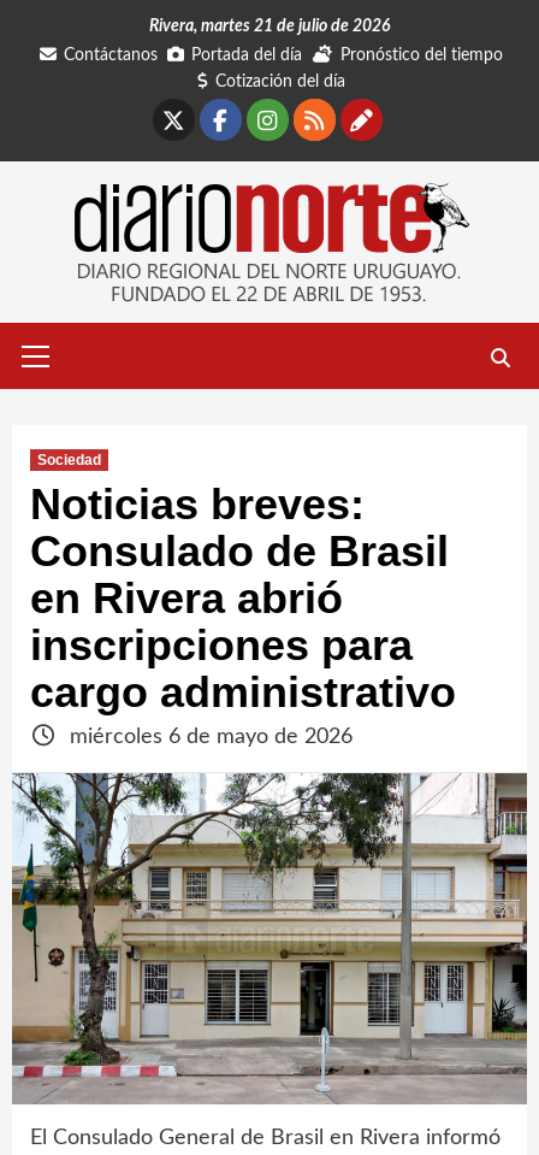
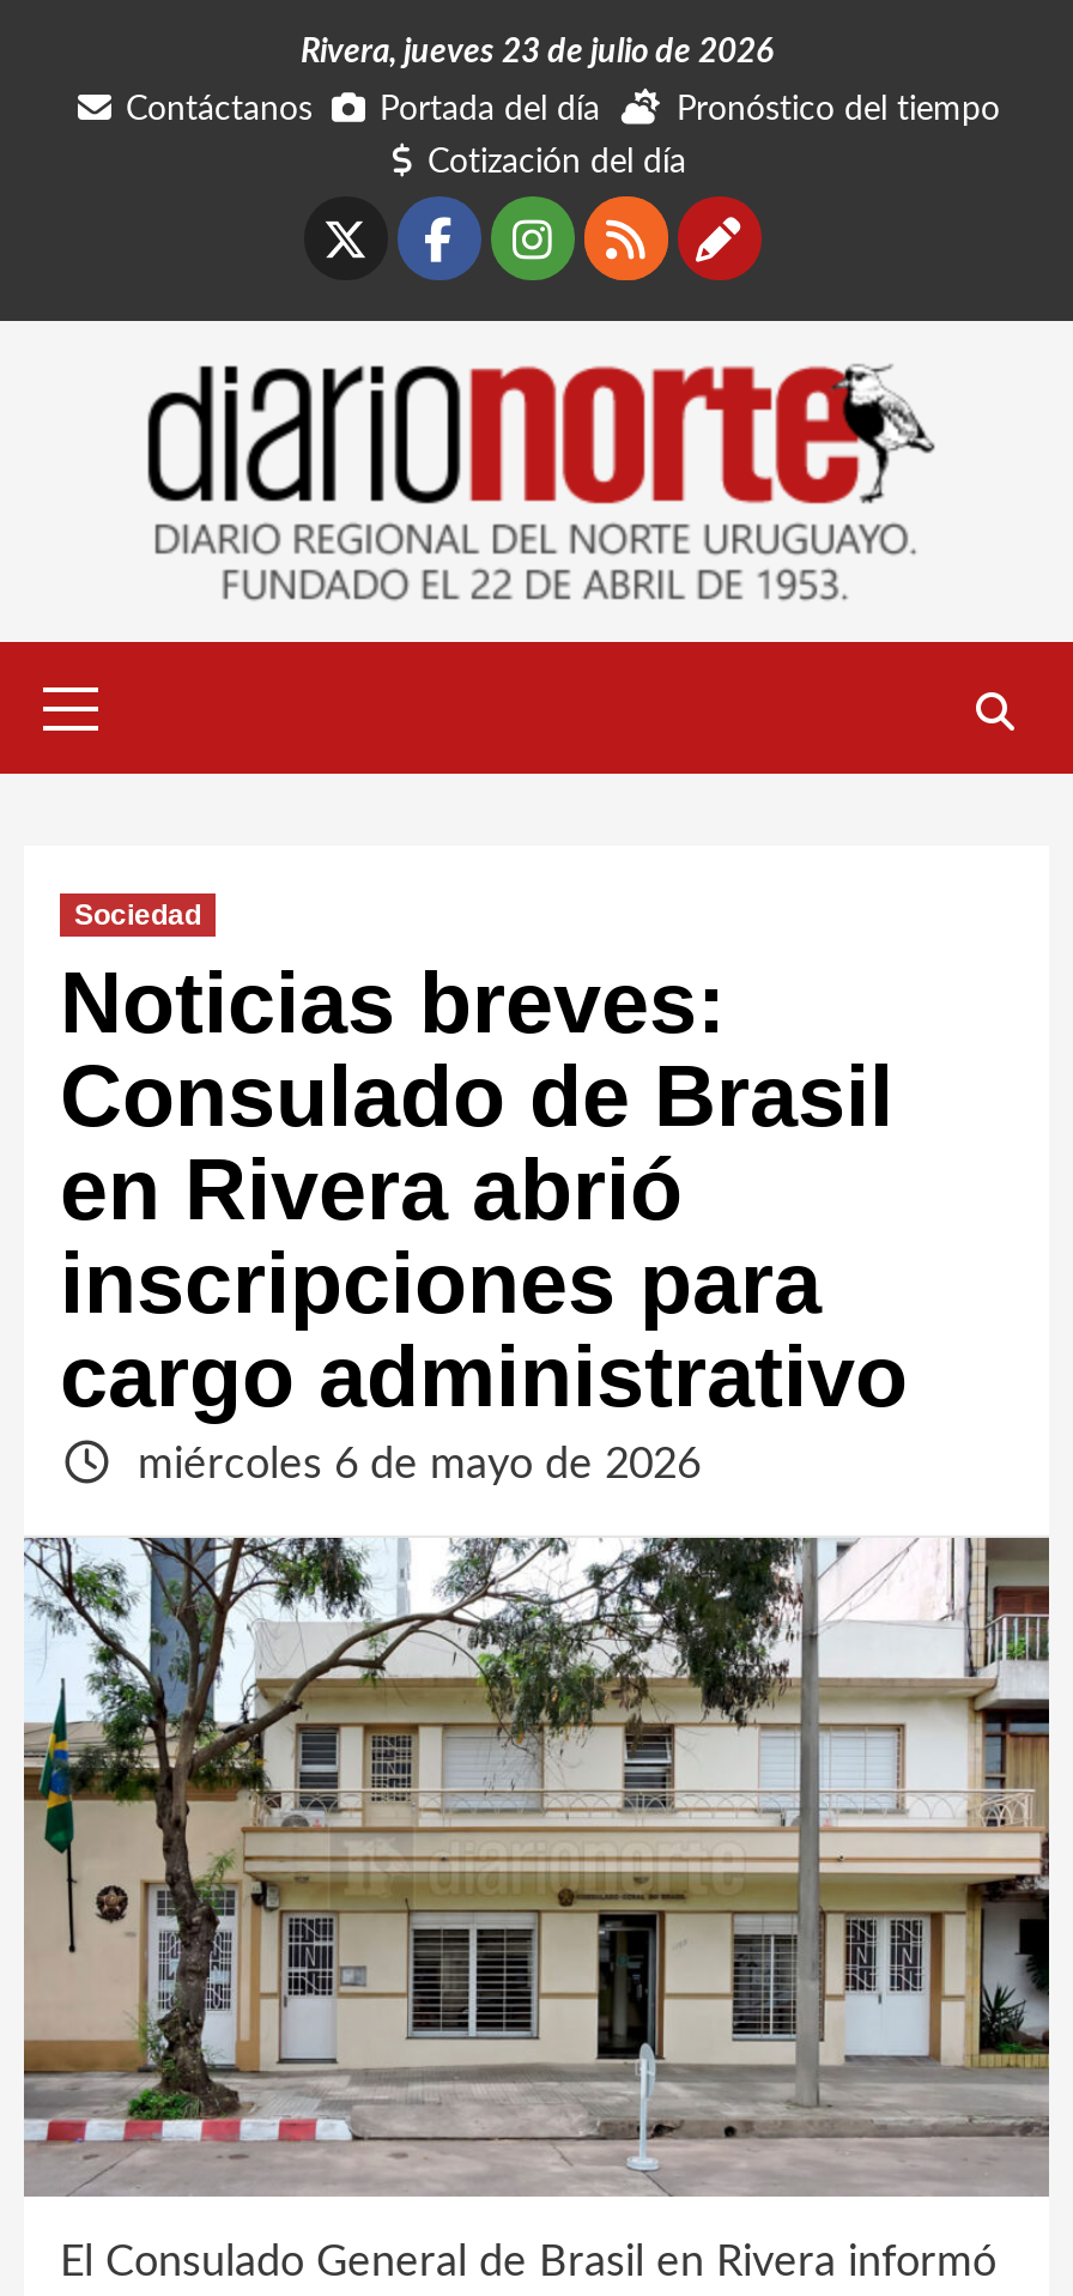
- Rivera, martes 21 de julio de 2026
+ Rivera, jueves 23 de julio de 2026
